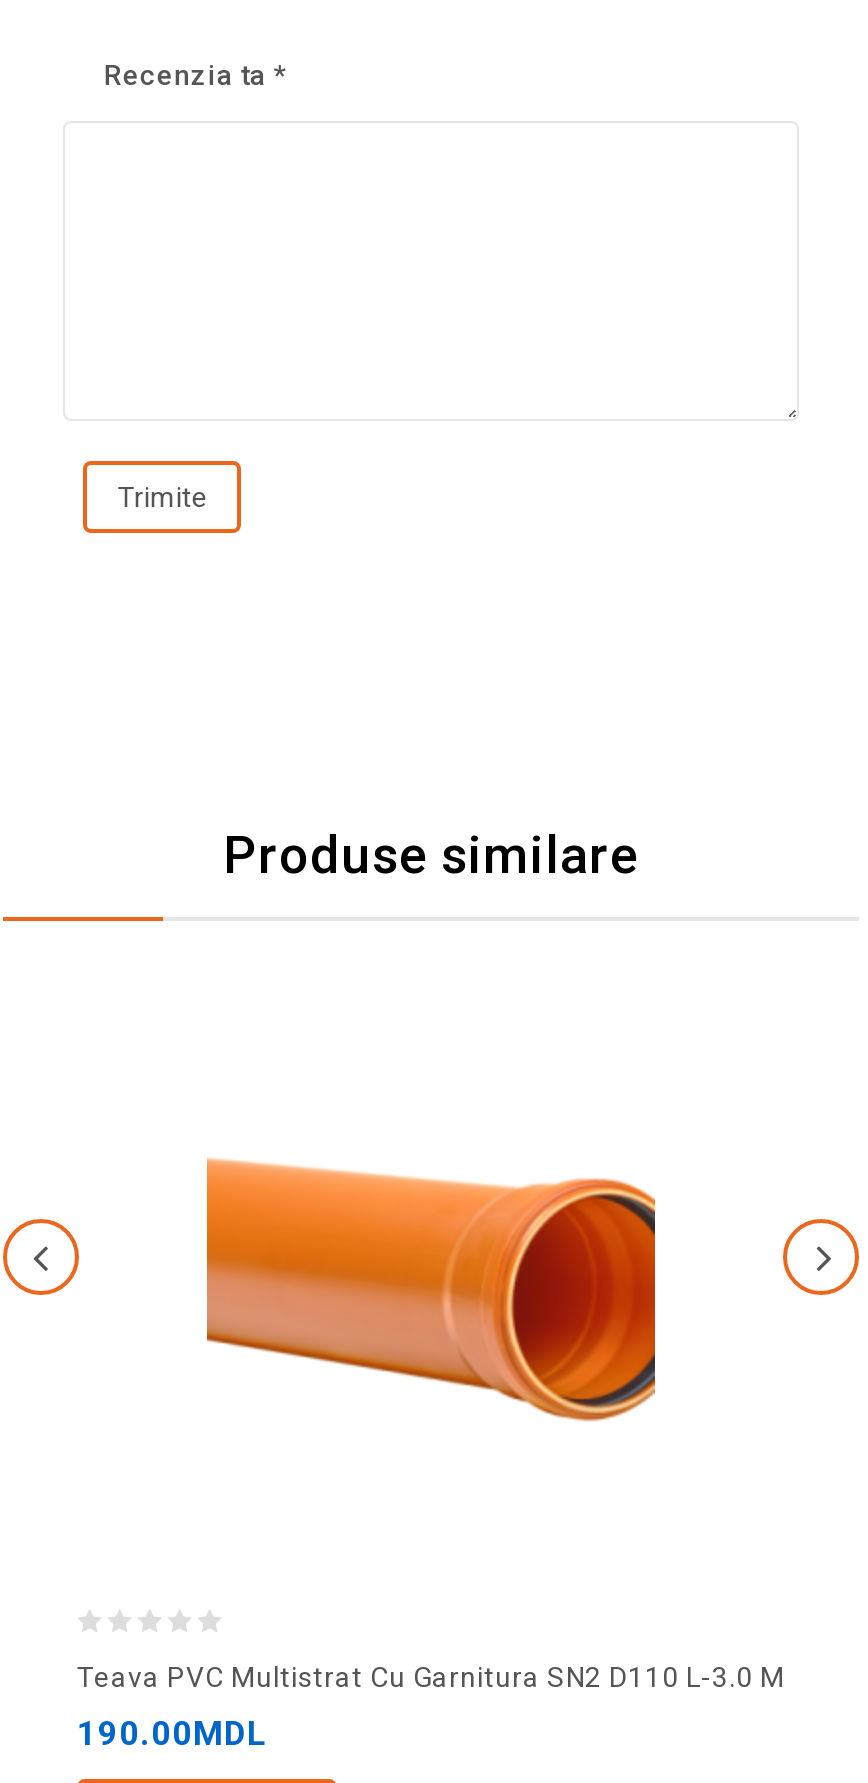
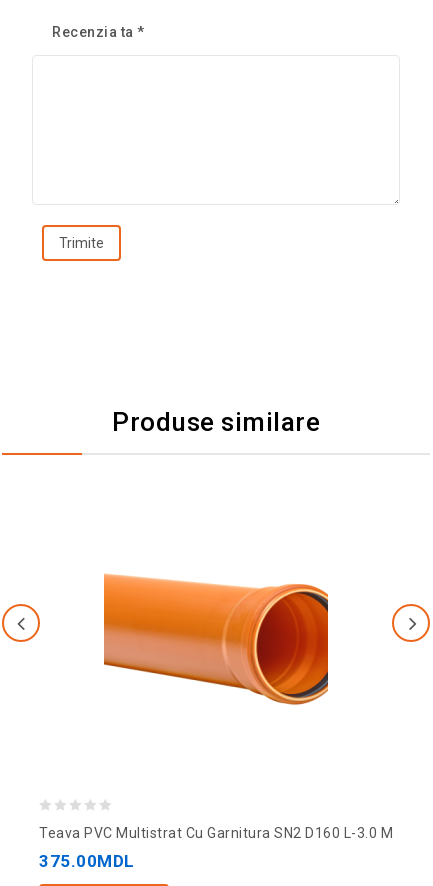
- Teava PVC Multistrat Cu Garnitura SN2 D110 L-3.0 M
+ Teava PVC Multistrat Cu Garnitura SN2 D160 L-3.0 M

- 190.00MDL
+ 375.00MDL
